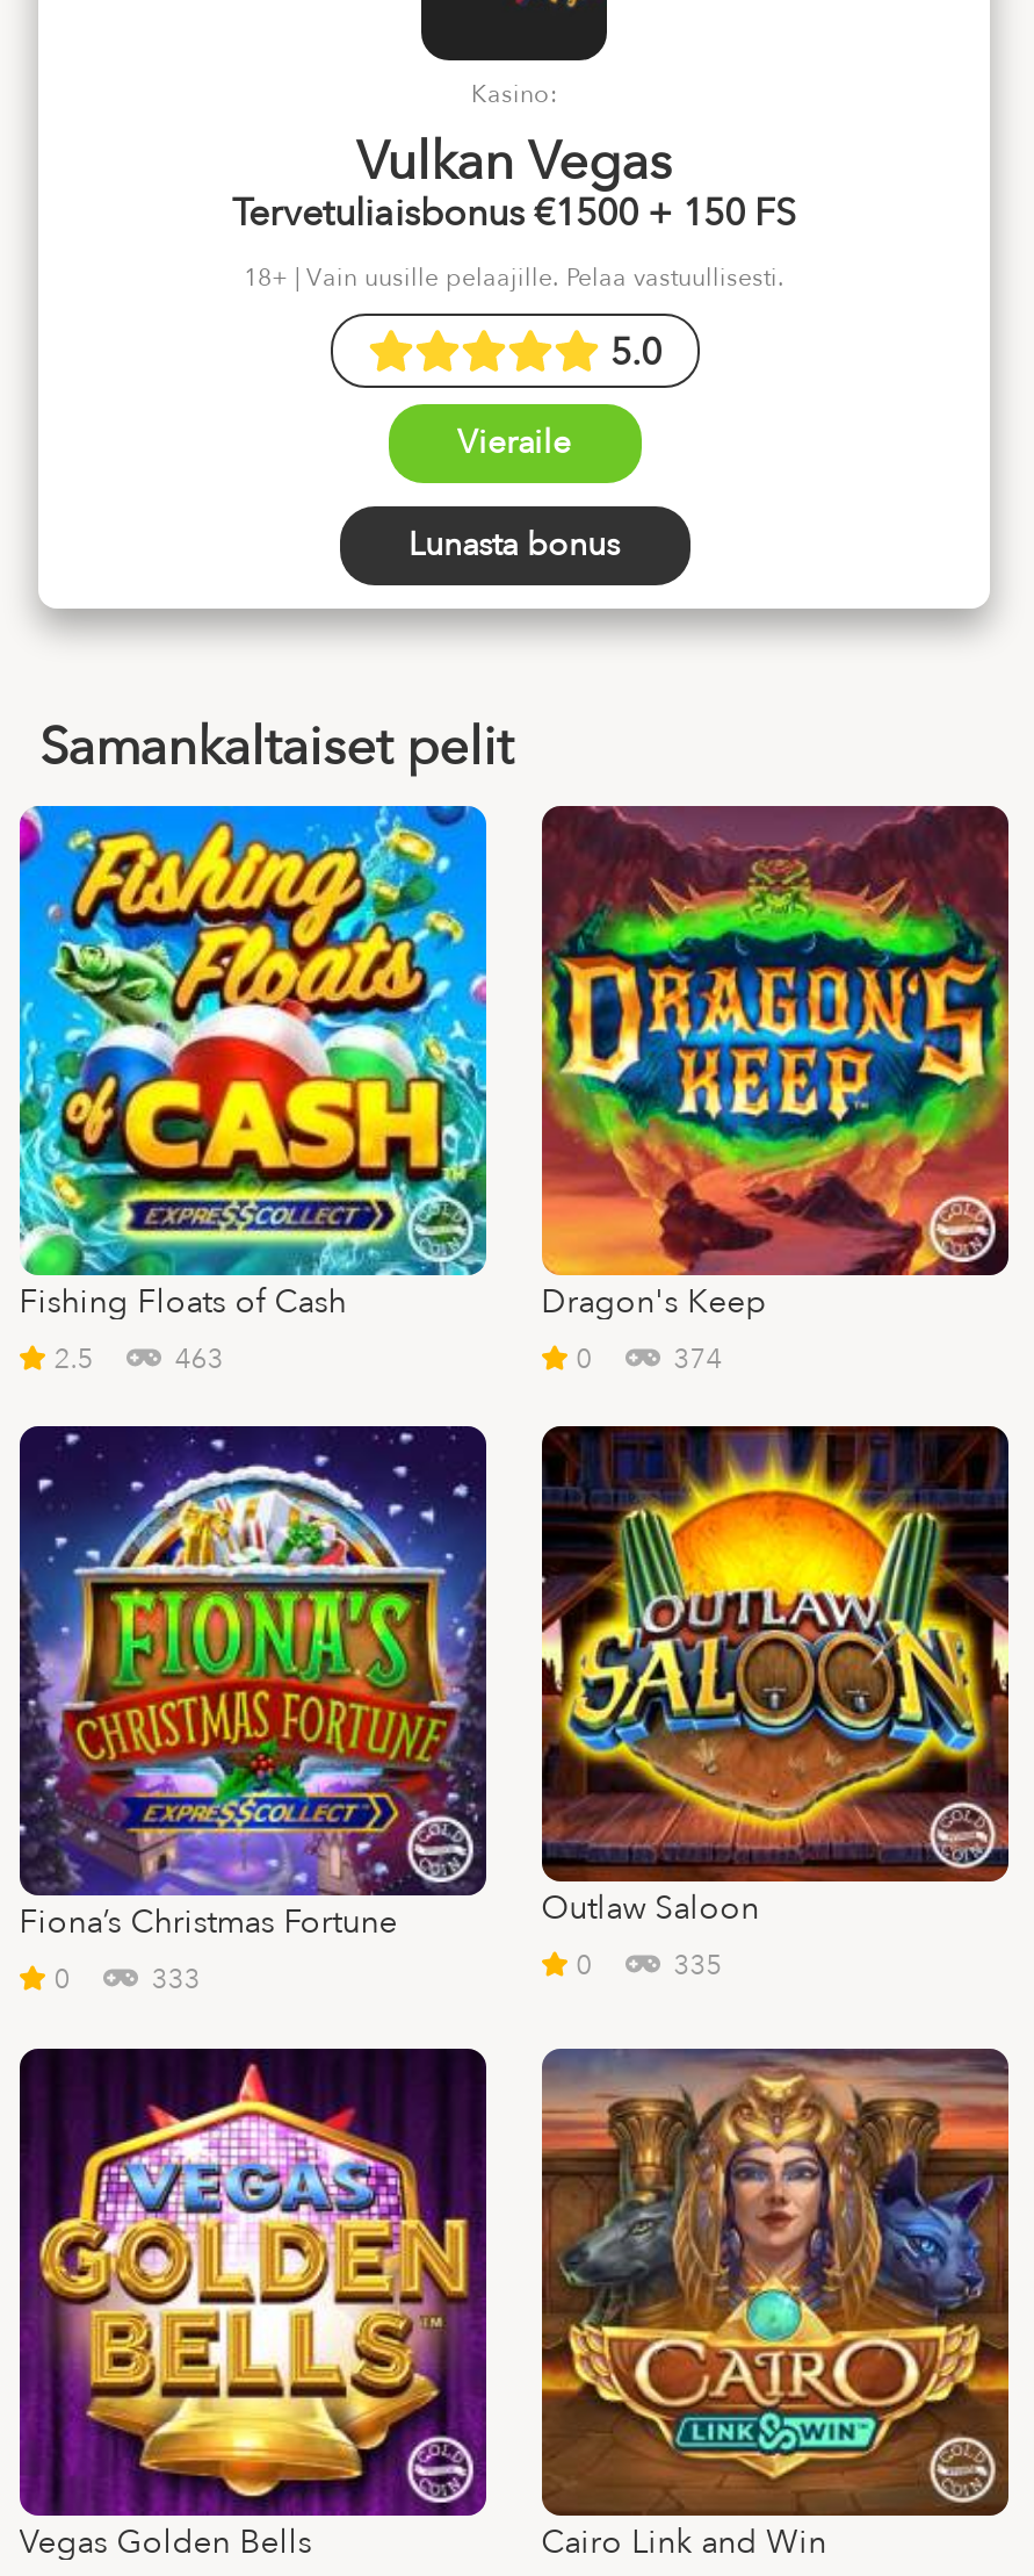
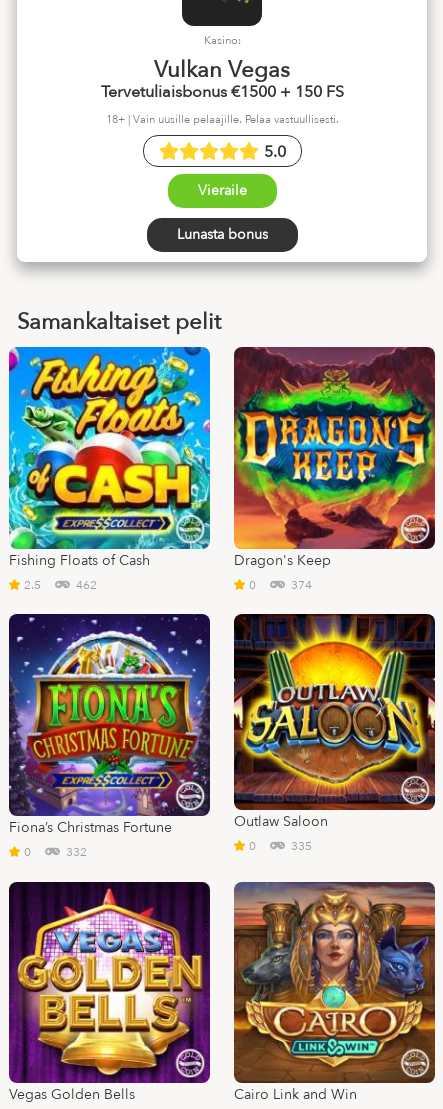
- 463
+ 462

- 333
+ 332
